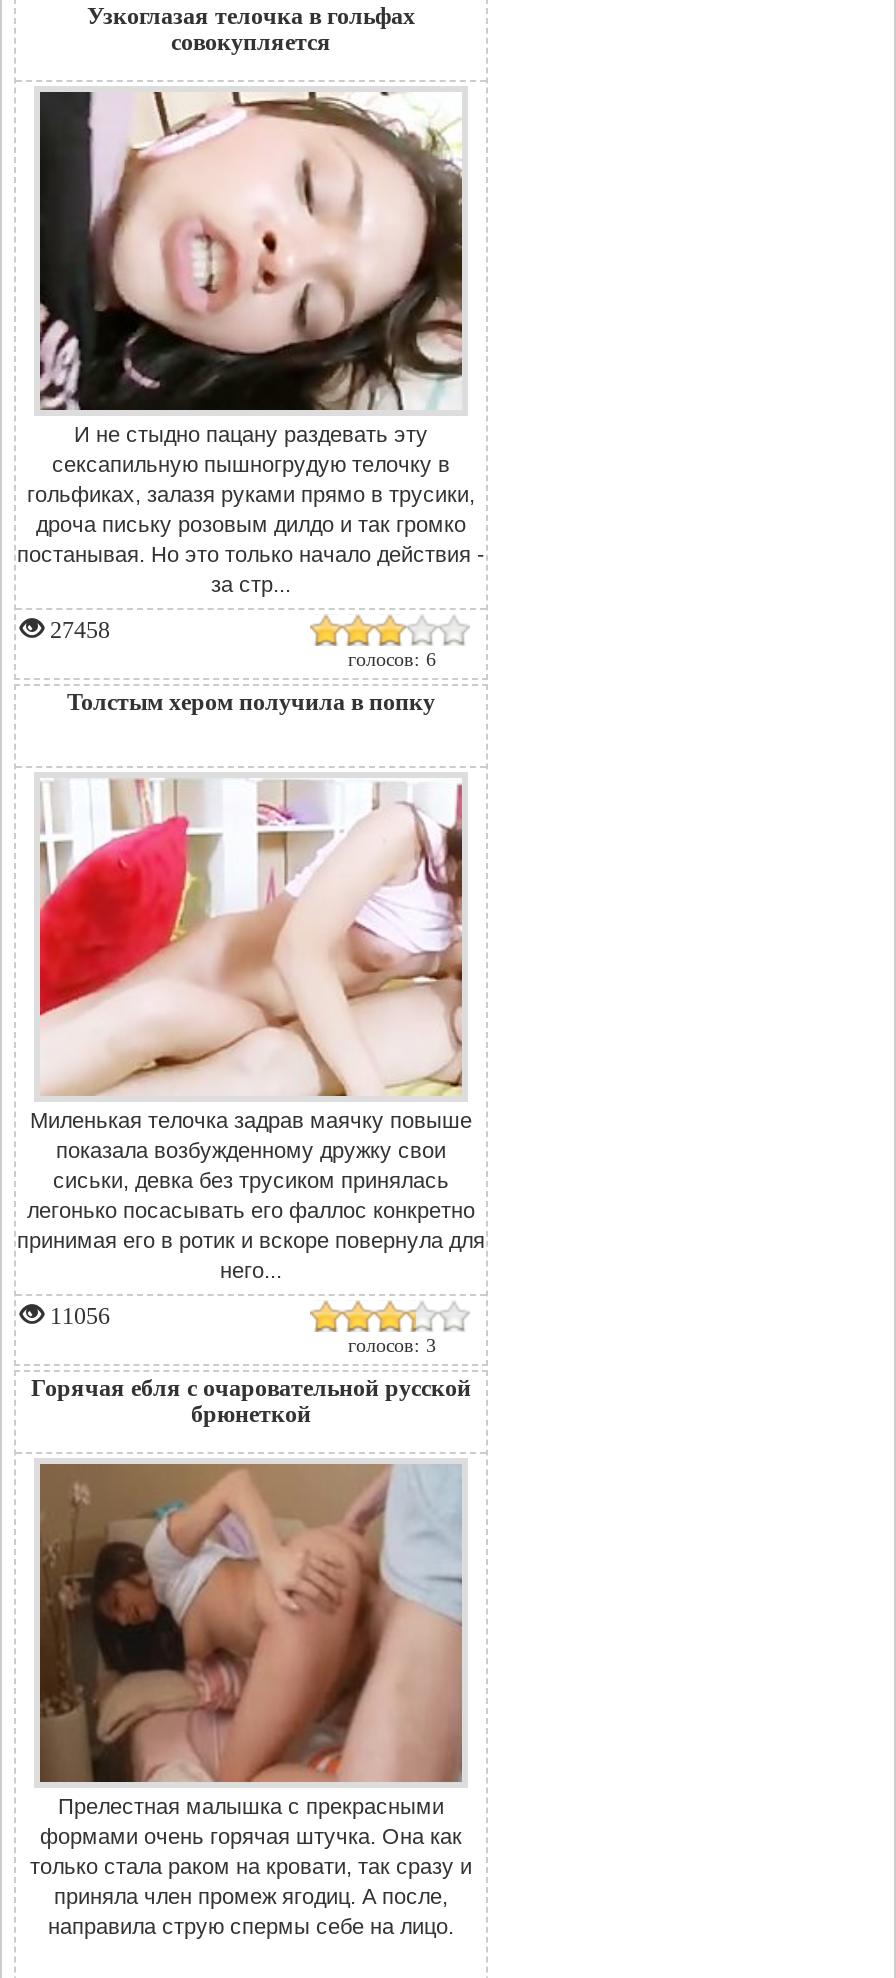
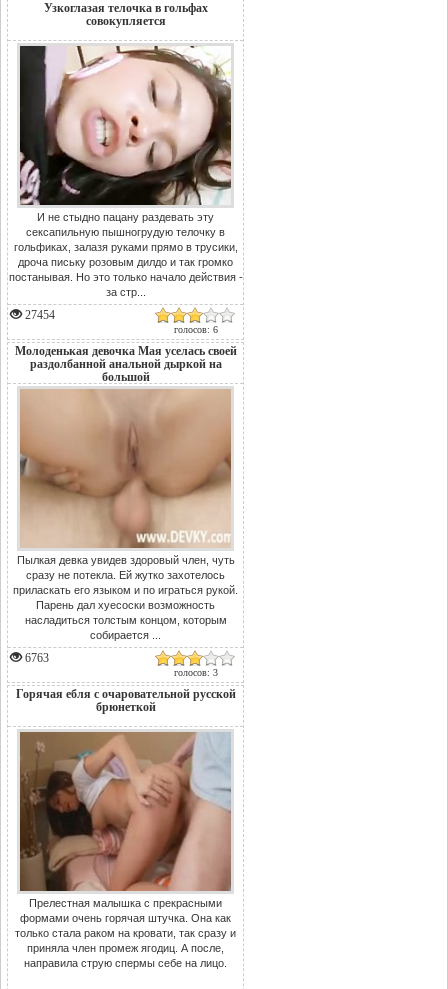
- 27458
+ 27454

- Толстым хером получила в попку
+ Молоденькая девочка Мая уселась своей
+ раздолбанной анальной дыркой на
+ большой

- [image]
- Миленькая телочка задрав маячку повыше
- показала возбужденному дружку свои
- сиськи, девка без трусиком принялась
- легонько посасывать его фаллос конкретно
- принимая его в ротик и вскоре повернула для
- него...
+ [image]
+ Пылкая девка увидев здоровый член, чуть
+ сразу не потекла. Ей жутко захотелось
+ приласкать его языком и по играться рукой.
+ Парень дал хуесоски возможность
+ насладиться толстым концом, которым
+ собирается ...

- 11056
+ 6763
